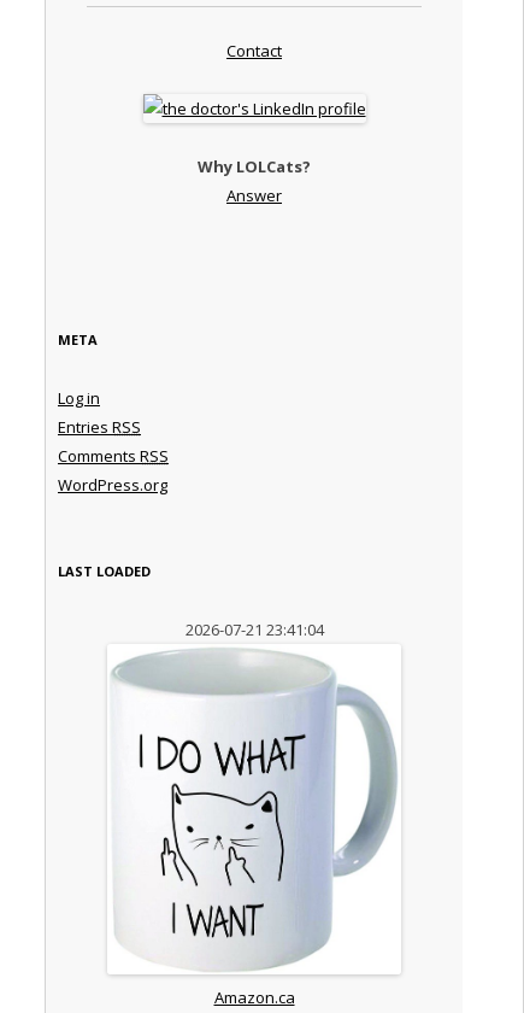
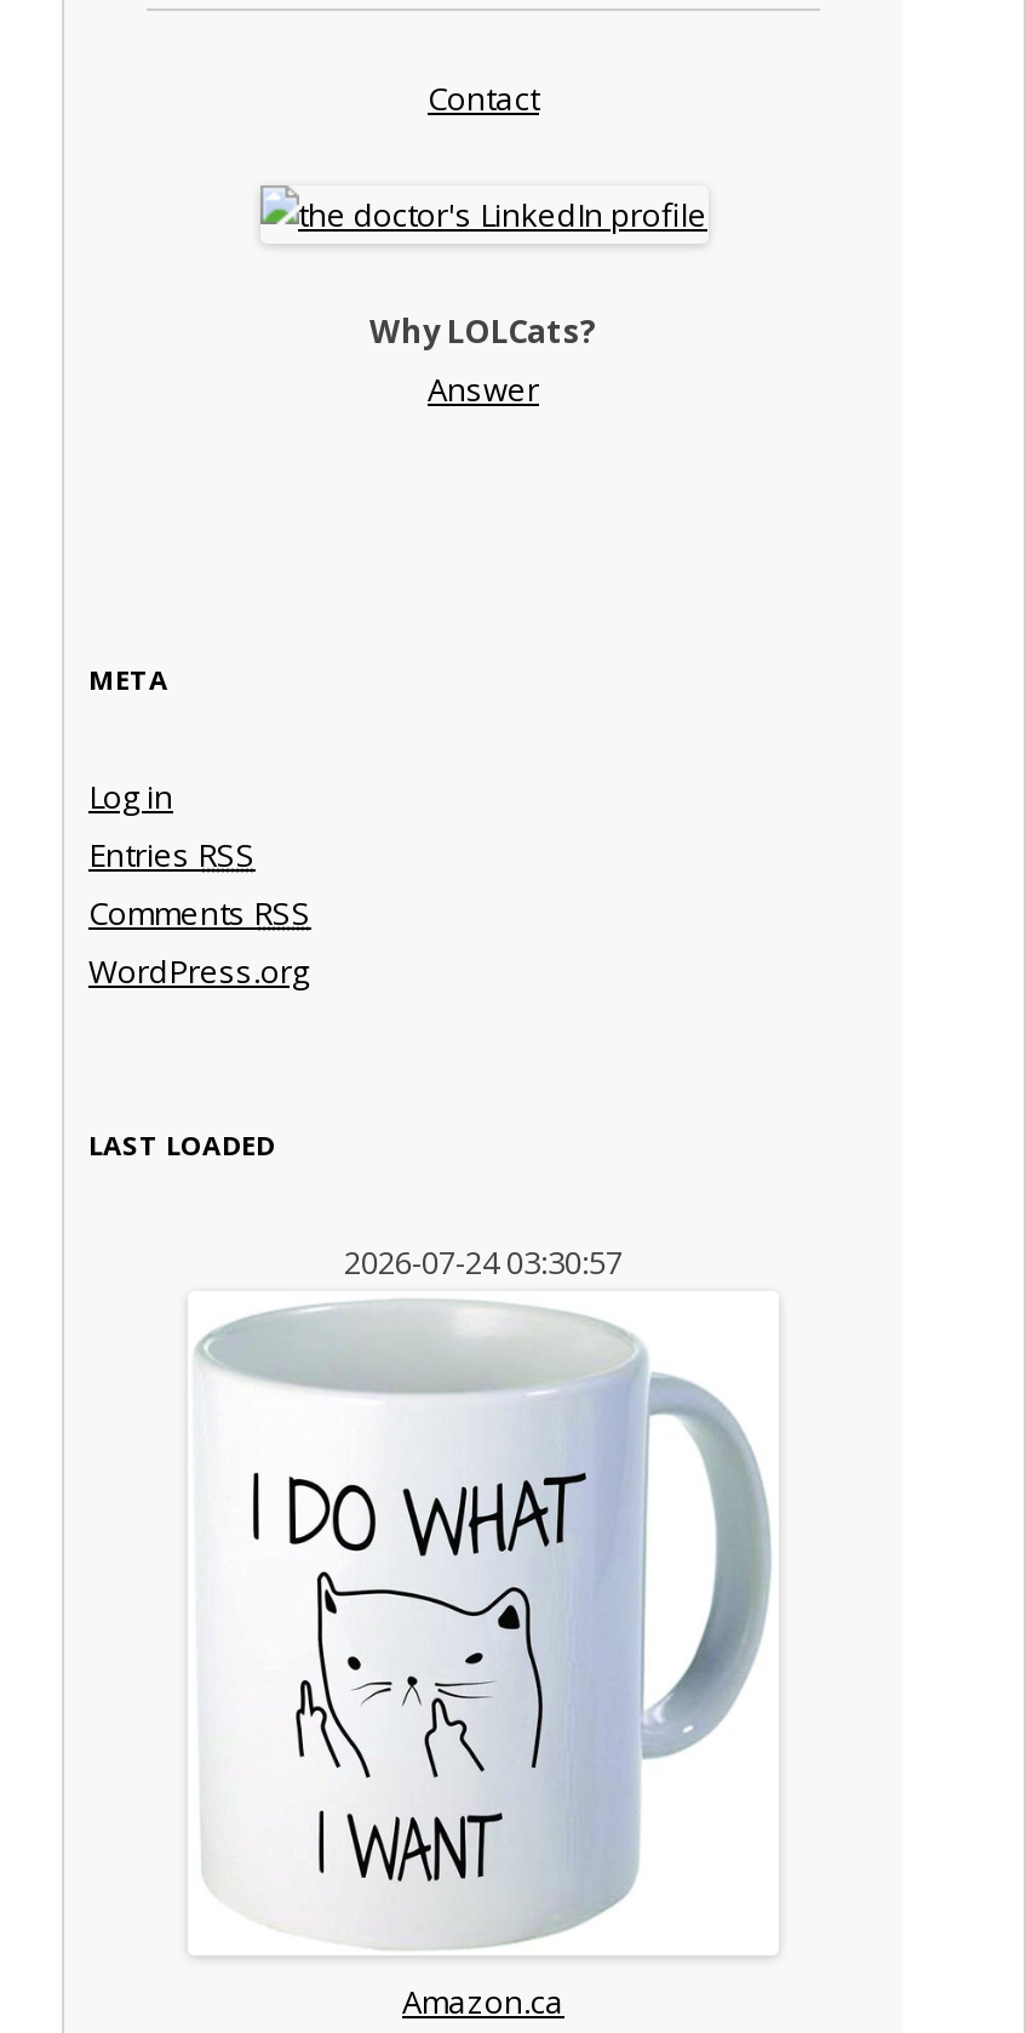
- 2026-07-21 23:41:04
+ 2026-07-24 03:30:57
